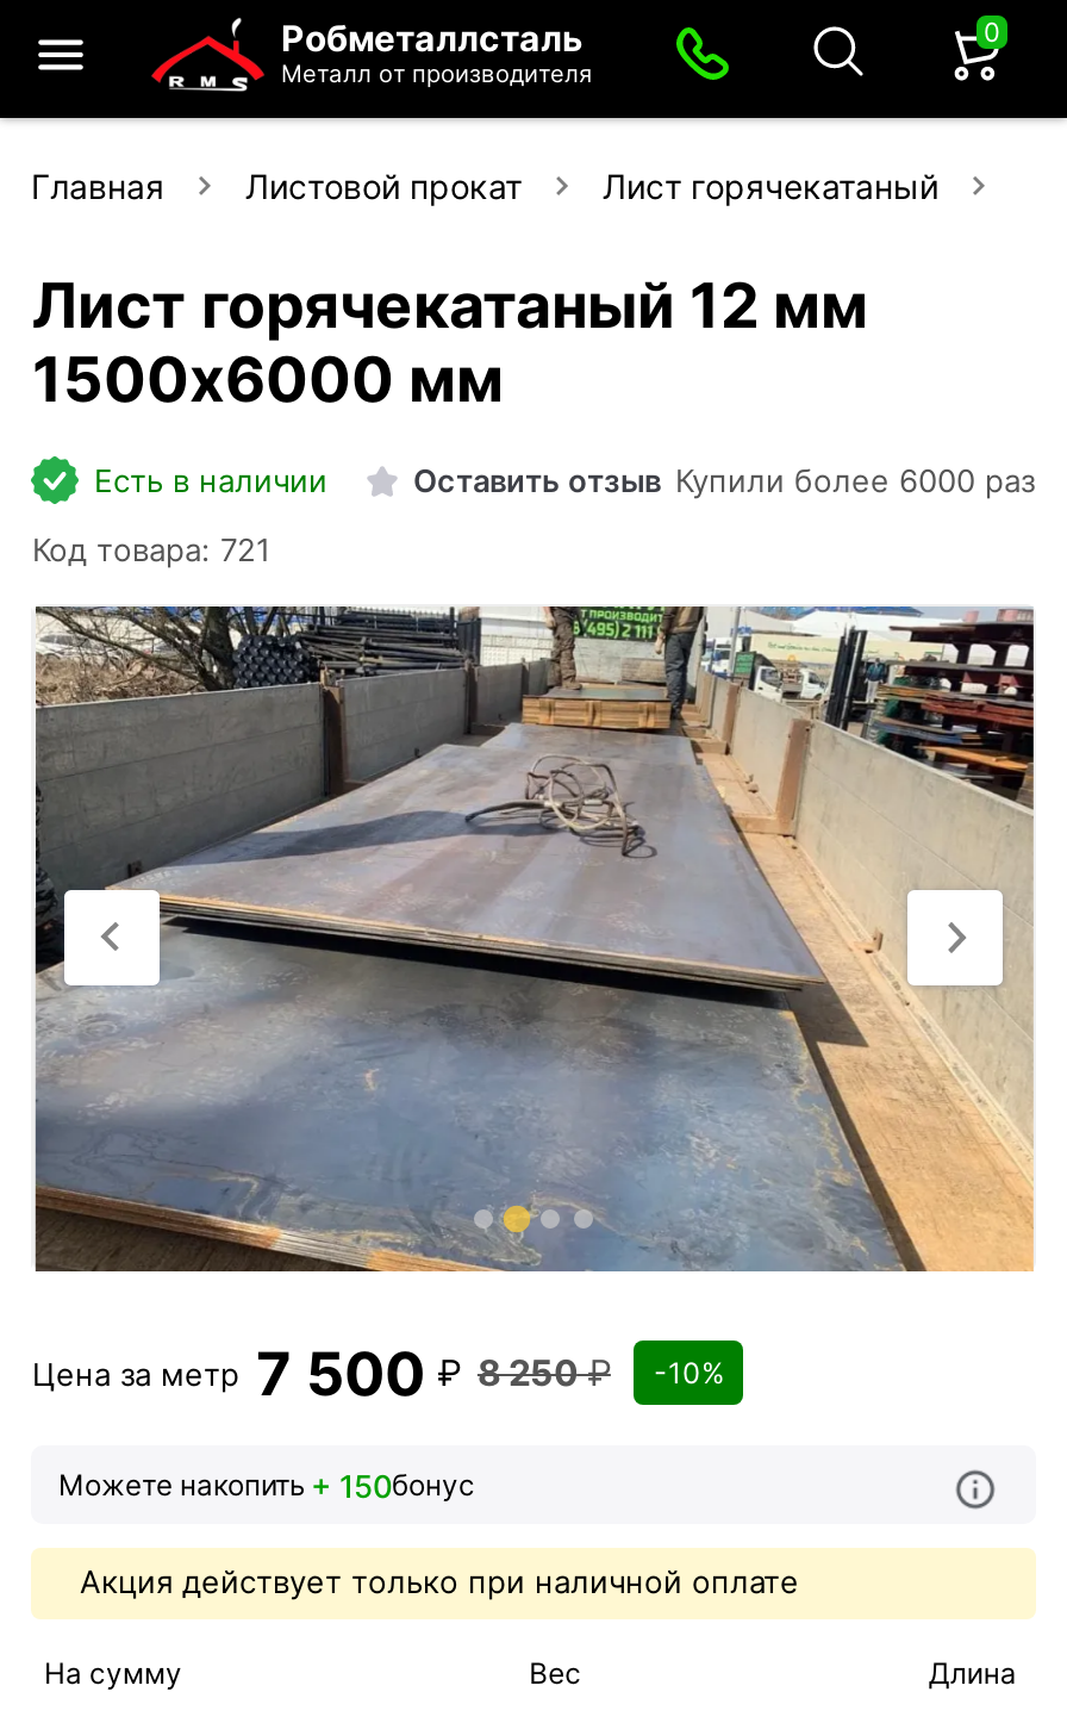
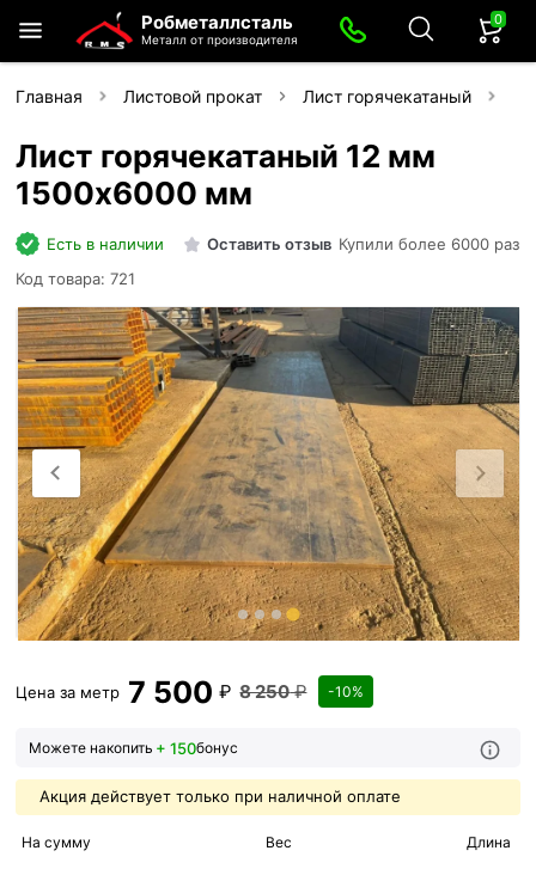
- [image]
+ [image]
